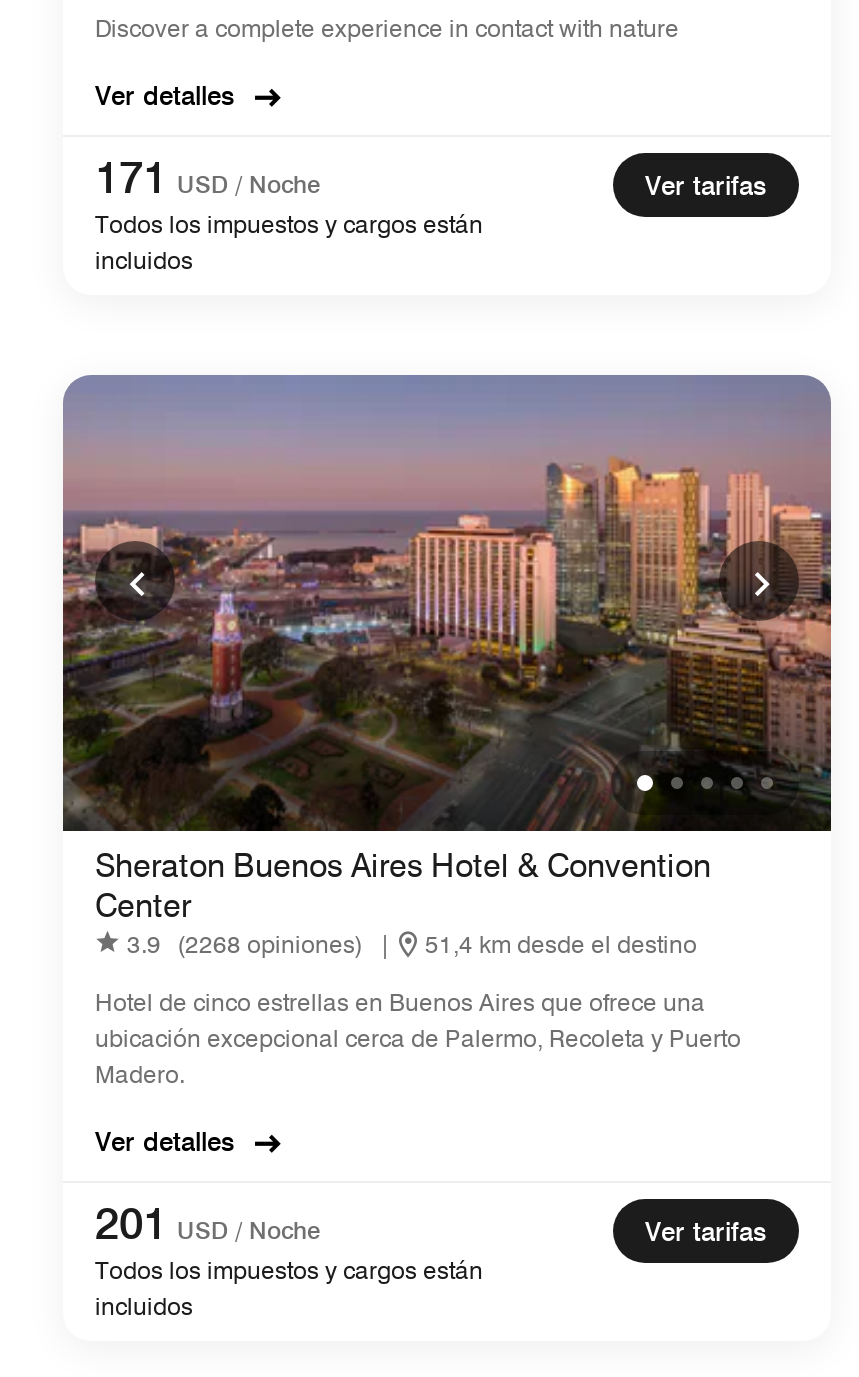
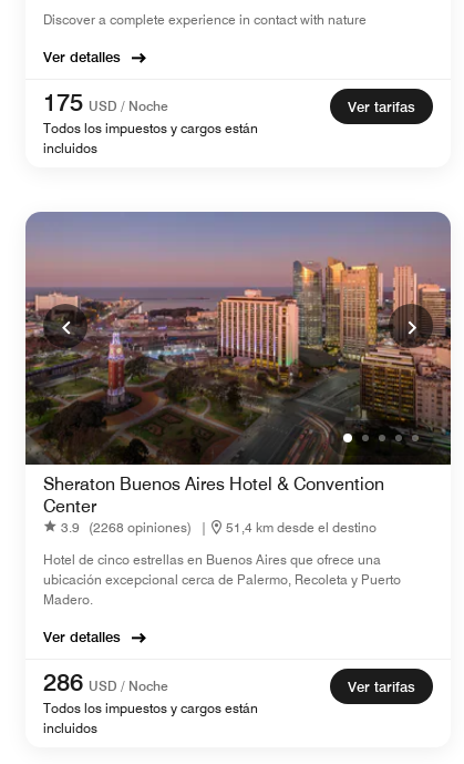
- 171 USD / Noche
+ 175 USD / Noche

- 201 USD / Noche
+ 286 USD / Noche
